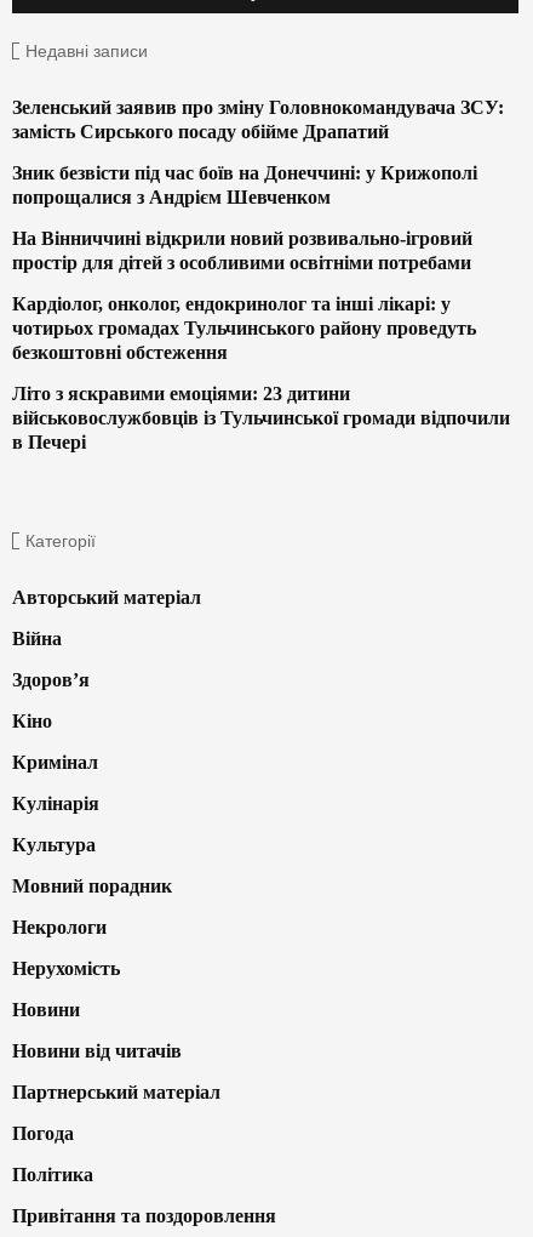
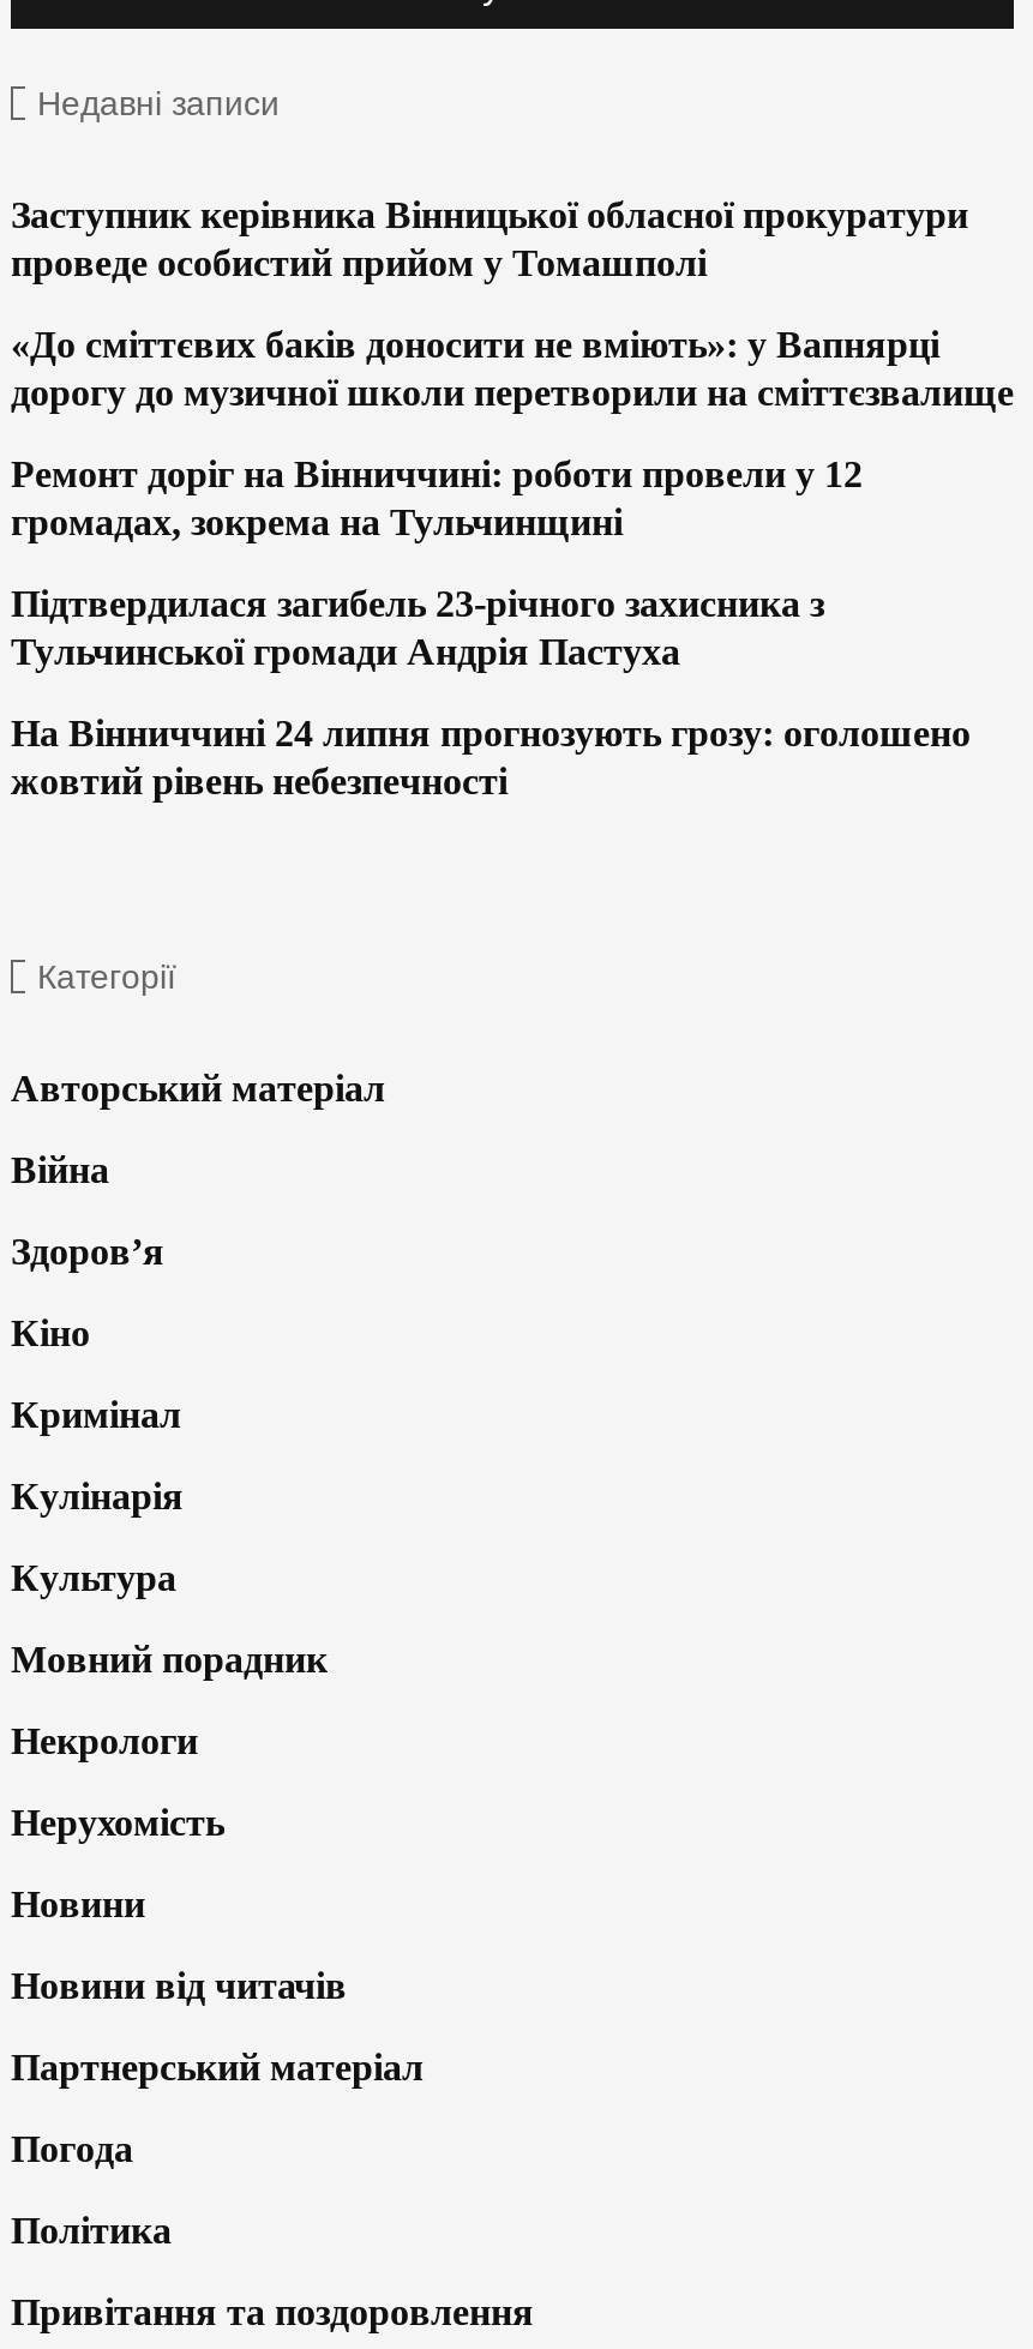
- Зеленський заявив про зміну Головнокомандувача ЗСУ:
- замість Сирського посаду обійме Драпатий
+ Заступник керівника Вінницької обласної прокуратури
+ проведе особистий прийом у Томашполі

- Зник безвісти під час боїв на Донеччині: у Крижополі
- попрощалися з Андрієм Шевченком
+ «До сміттєвих баків доносити не вміють»: у Вапнярці
+ дорогу до музичної школи перетворили на сміттєзвалище

- На Вінниччині відкрили новий розвивально-ігровий
- простір для дітей з особливими освітніми потребами
+ Ремонт доріг на Вінниччині: роботи провели у 12
+ громадах, зокрема на Тульчинщині

- Кардіолог, онколог, ендокринолог та інші лікарі: у
- чотирьох громадах Тульчинського району проведуть
- безкоштовні обстеження
+ Підтвердилася загибель 23-річного захисника з
+ Тульчинської громади Андрія Пастуха

- Літо з яскравими емоціями: 23 дитини
- військовослужбовців із Тульчинської громади відпочили
- в Печері
+ На Вінниччині 24 липня прогнозують грозу: оголошено
+ жовтий рівень небезпечності
